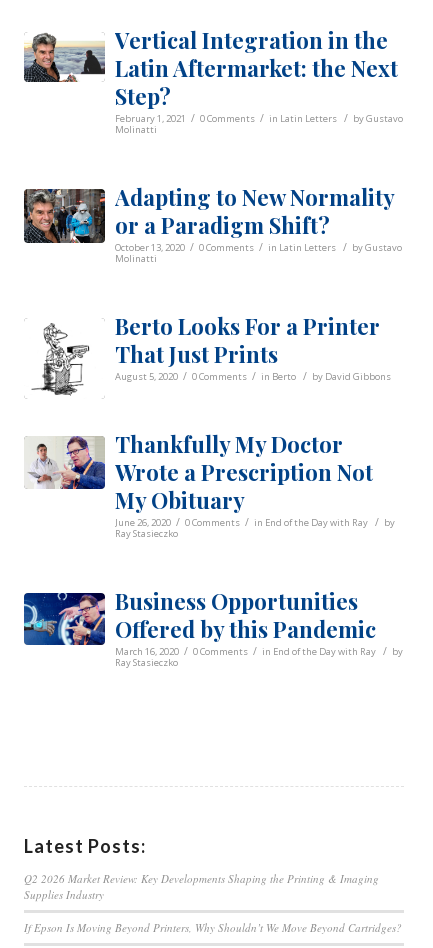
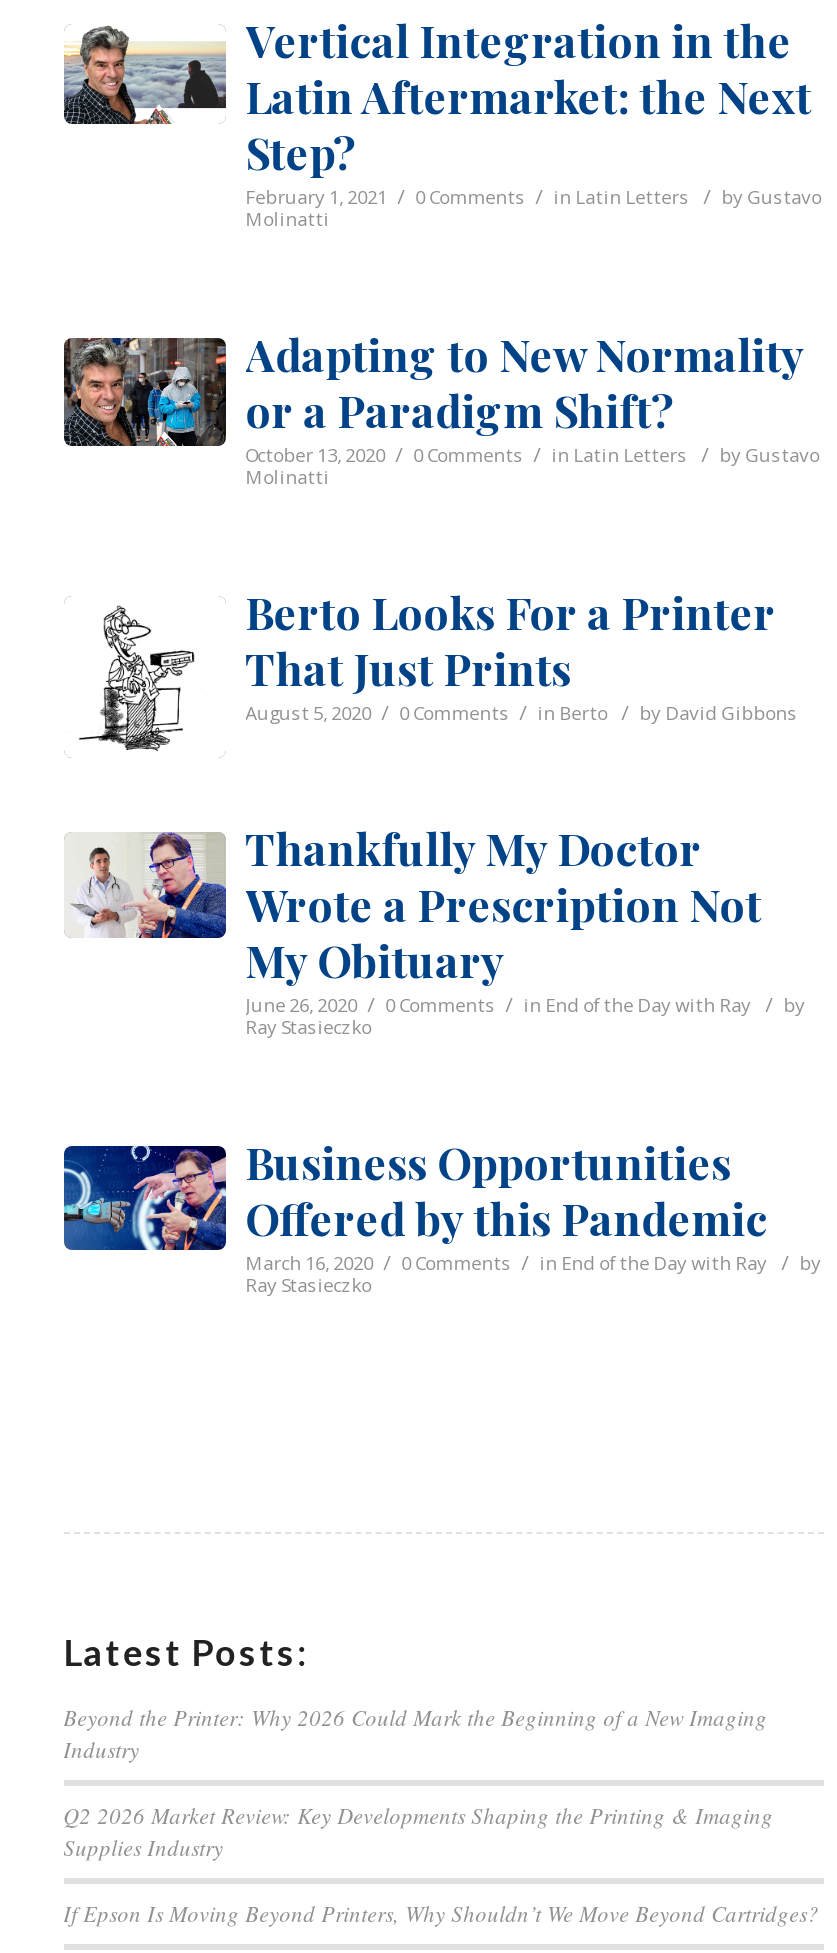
+ Beyond the Printer: Why 2026 Could Mark the Beginning of a New Imaging
+ Industry
